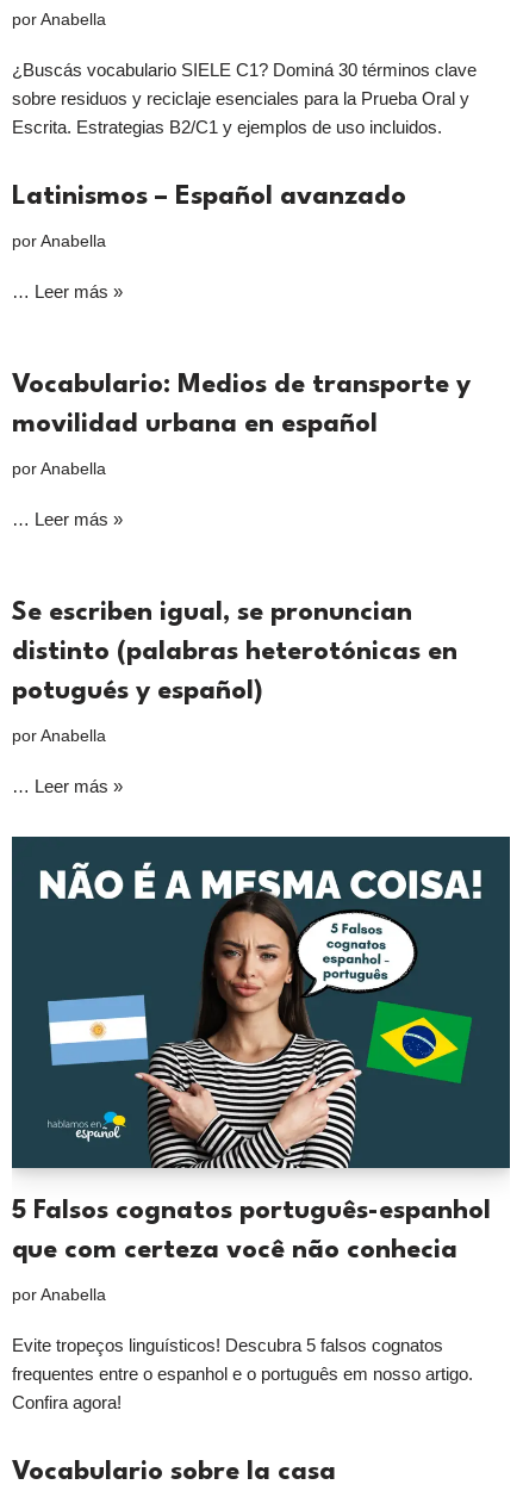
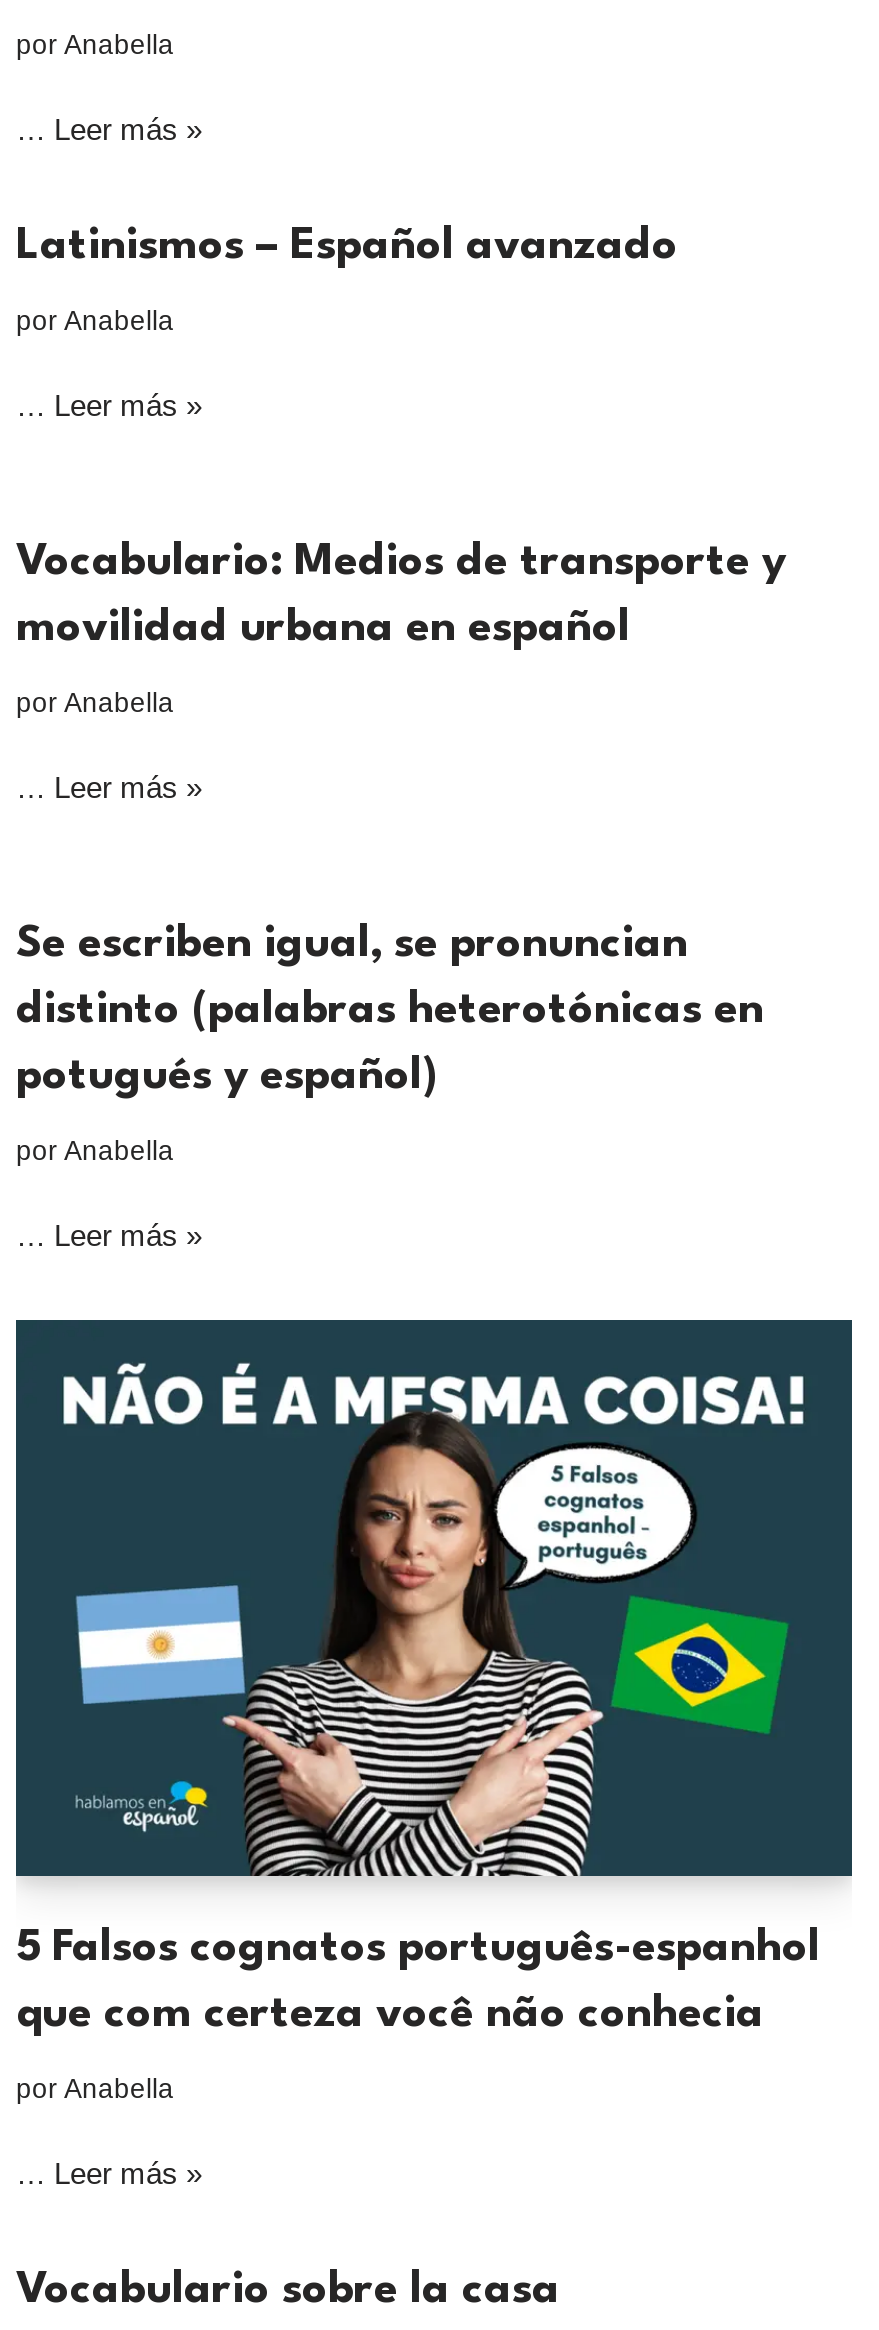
- ¿Buscás vocabulario SIELE C1? Dominá 30 términos clave
- sobre residuos y reciclaje esenciales para la Prueba Oral y
- Escrita. Estrategias B2/C1 y ejemplos de uso incluidos.
+ … Leer más »

- Evite tropeços linguísticos! Descubra 5 falsos cognatos
- frequentes entre o espanhol e o português em nosso artigo.
- Confira agora!
+ … Leer más »
